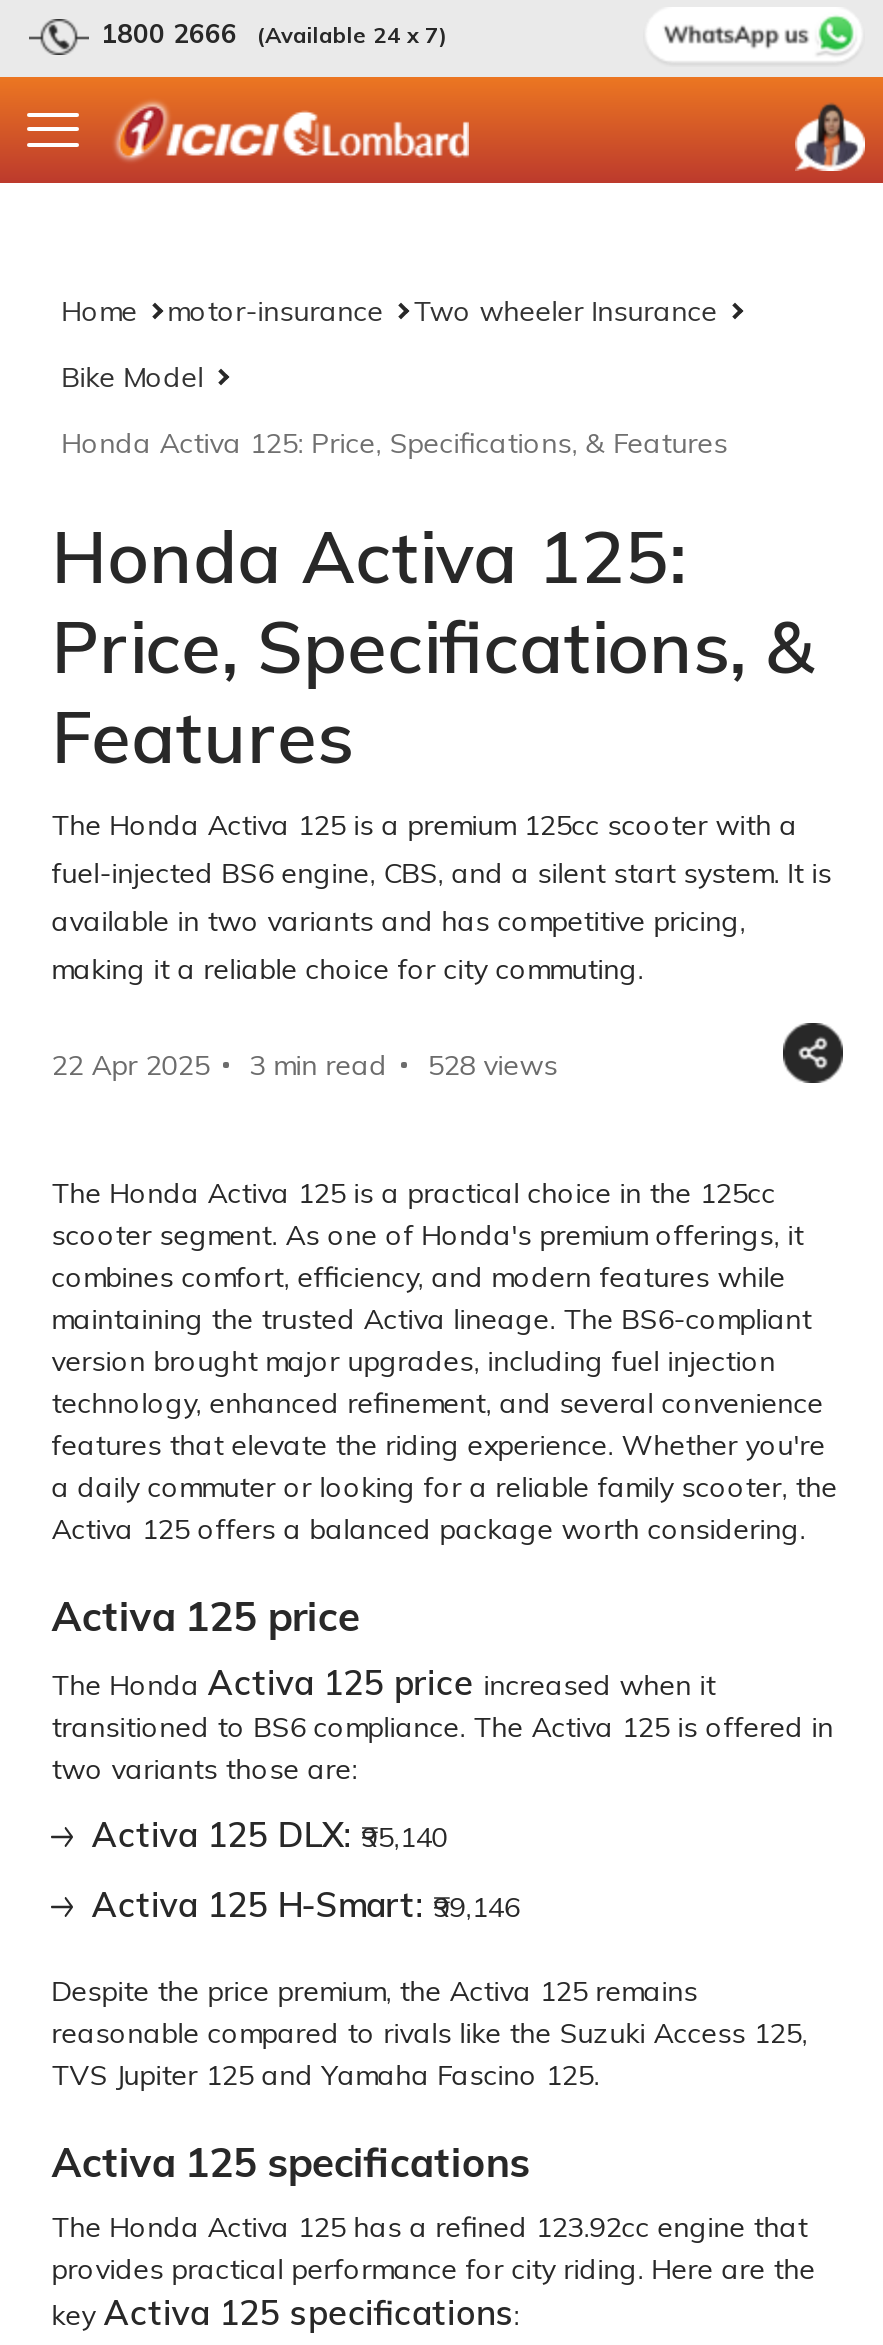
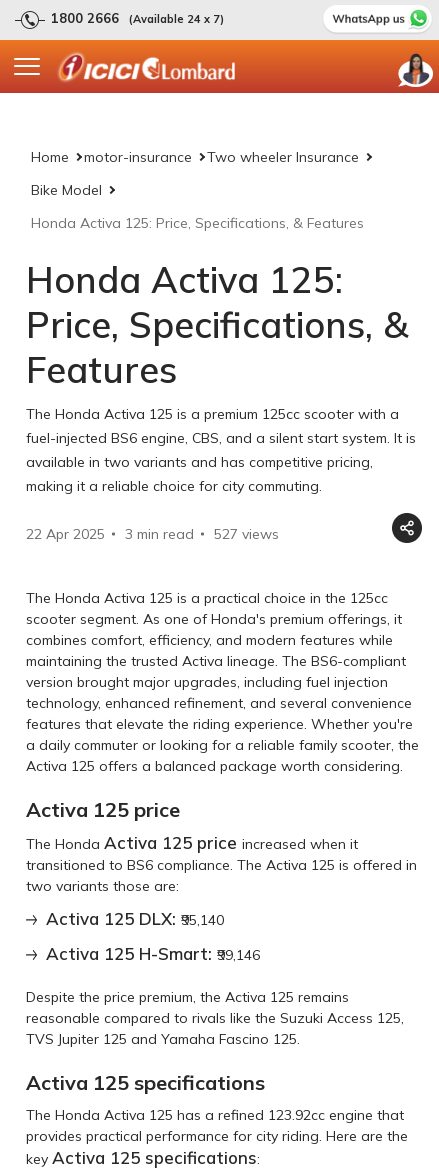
- 22 Apr 2025 3 min read 528 views
+ 22 Apr 2025 3 min read 527 views
